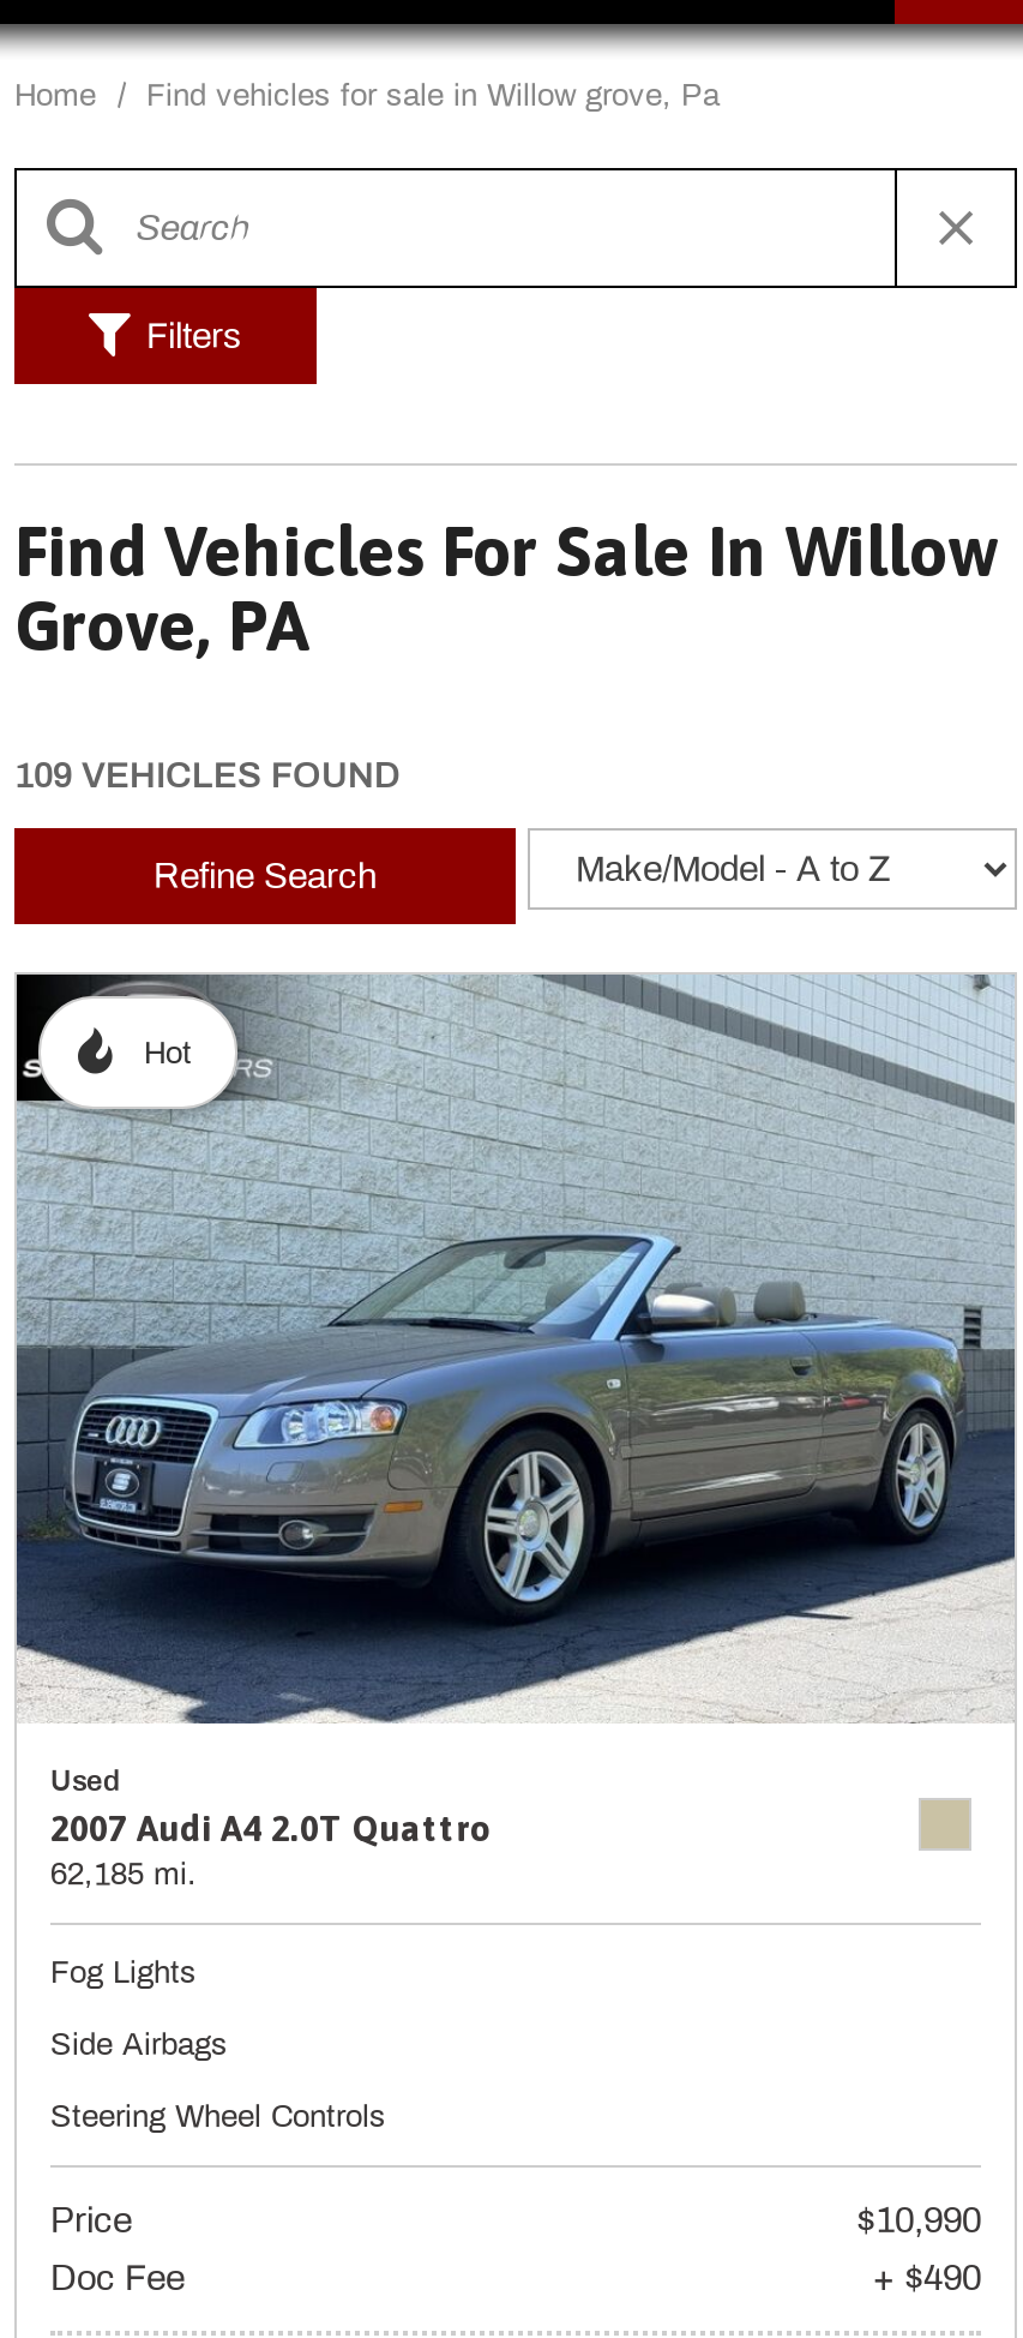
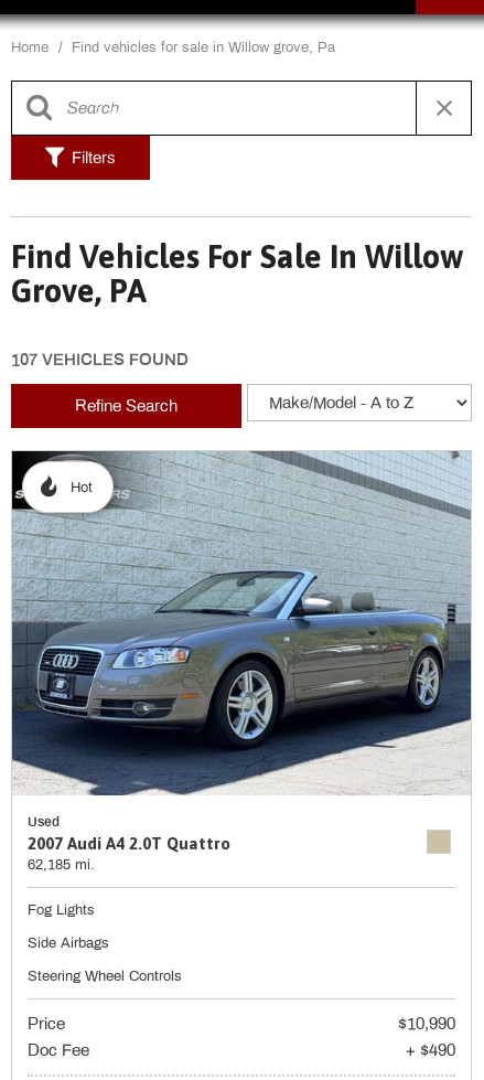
- 109 VEHICLES FOUND
+ 107 VEHICLES FOUND
